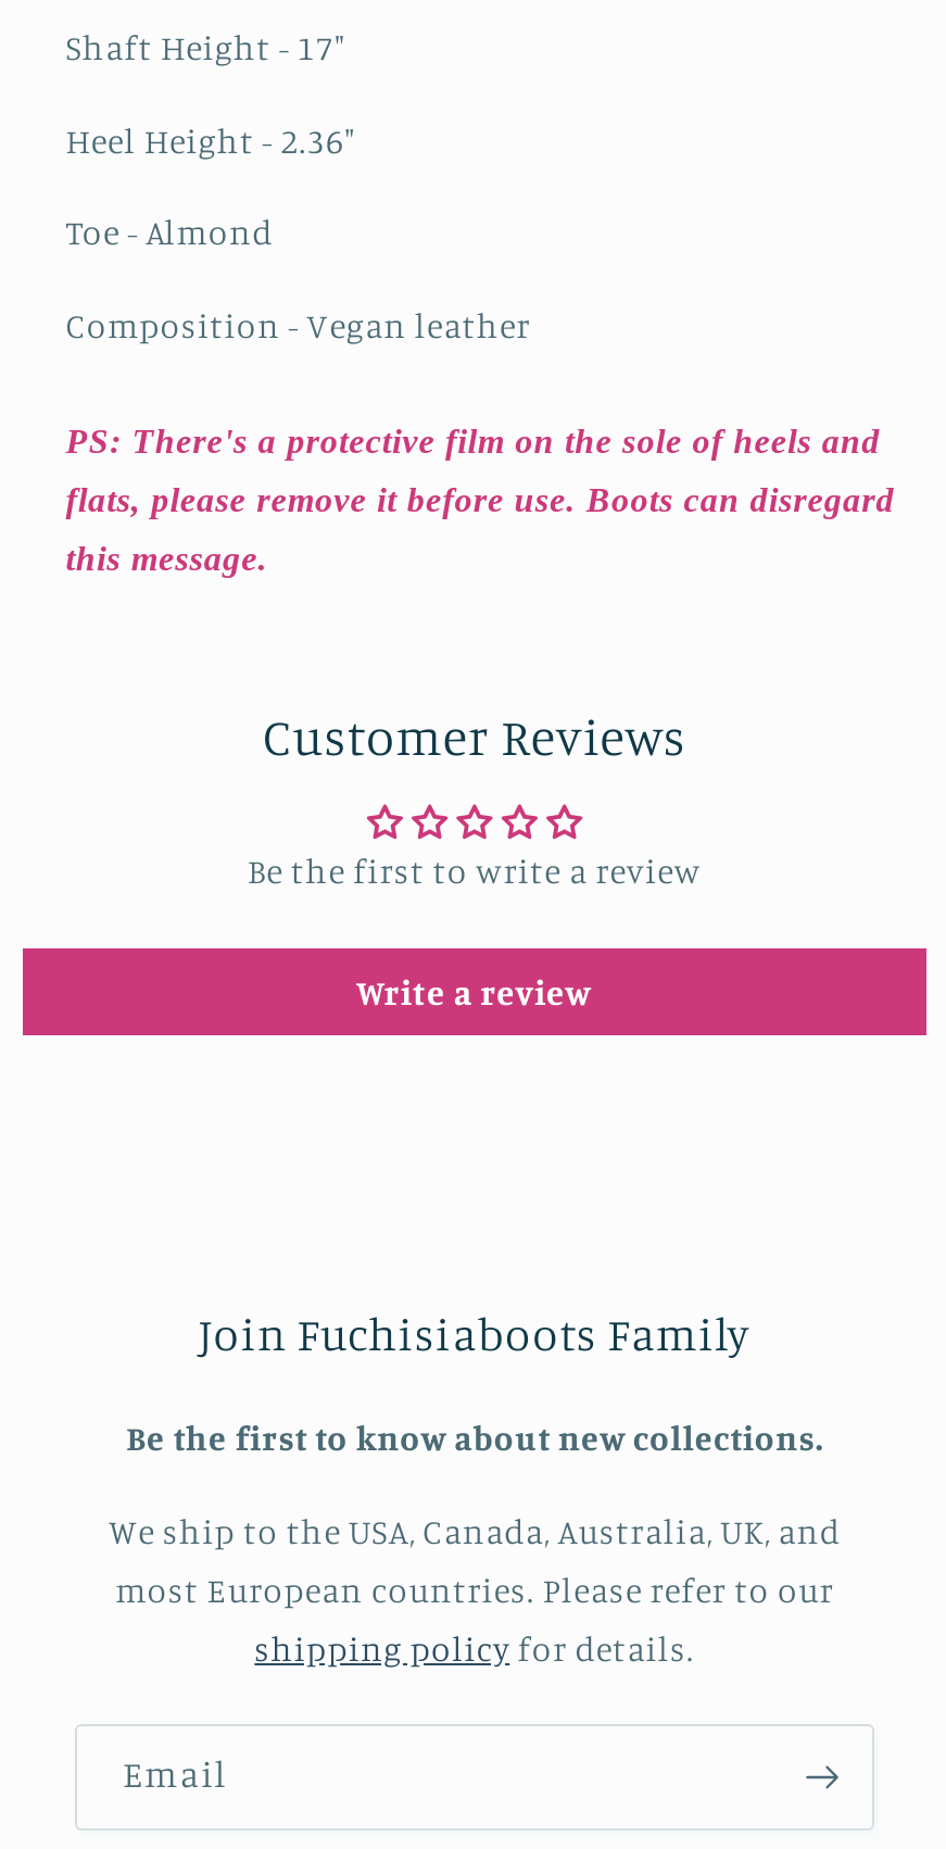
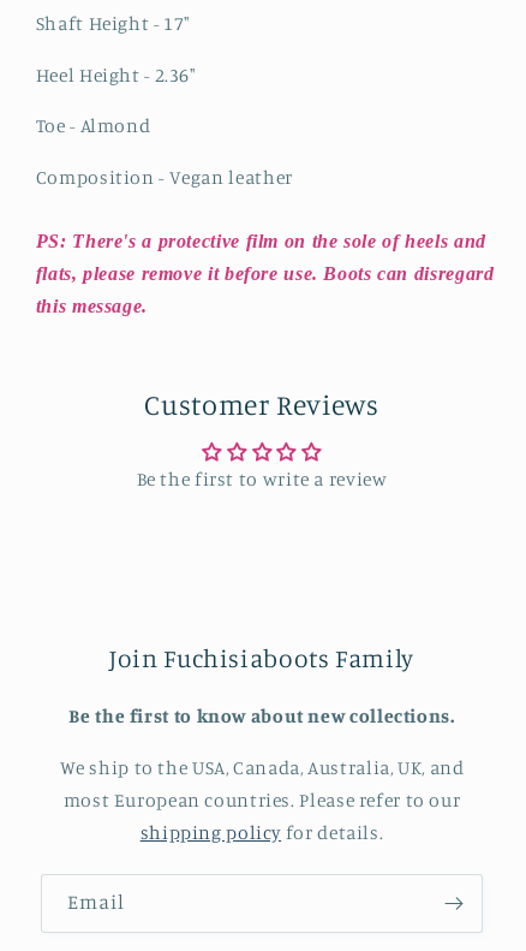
- Write a review
